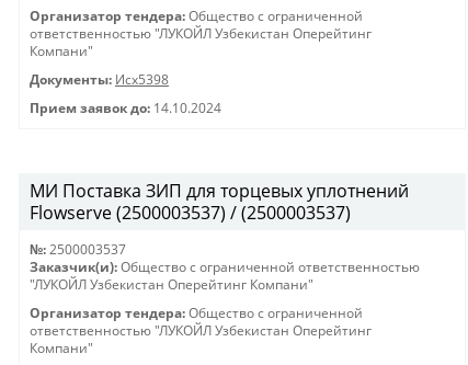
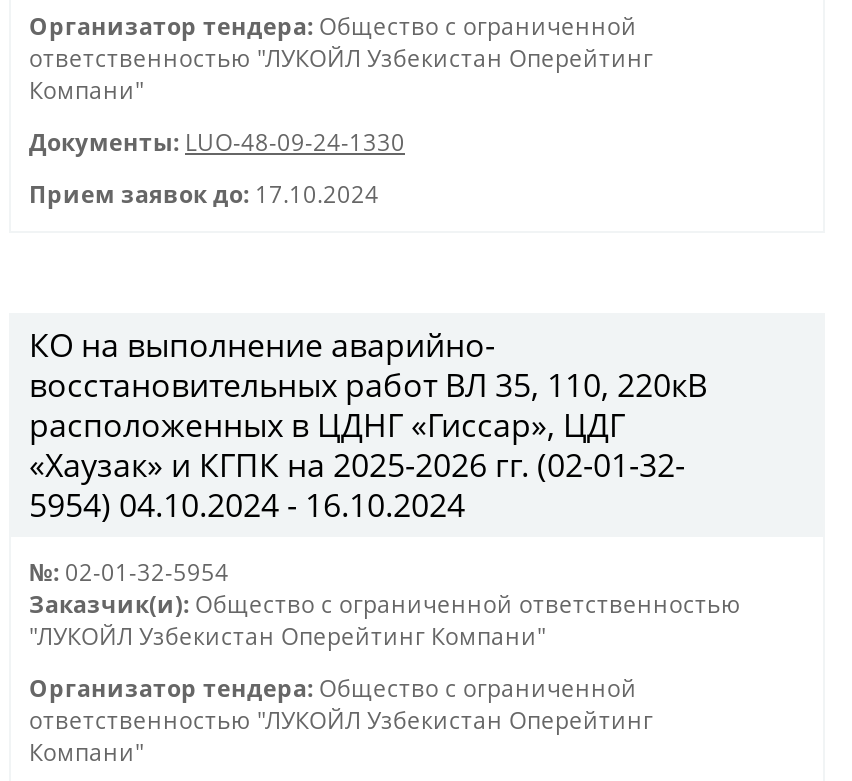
- Документы: Исх5398
+ Документы: LUO-48-09-24-1330

- Прием заявок до: 14.10.2024
+ Прием заявок до: 17.10.2024

- МИ Поставка ЗИП для торцевых уплотнений
- Flowserve (2500003537) / (2500003537)
+ КО на выполнение аварийно-
+ восстановительных работ ВЛ 35, 110, 220кВ
+ расположенных в ЦДНГ «Гиссар», ЦДГ
+ «Хаузак» и КГПК на 2025-2026 гг. (02-01-32-
+ 5954) 04.10.2024 - 16.10.2024

- №: 2500003537
+ №: 02-01-32-5954
